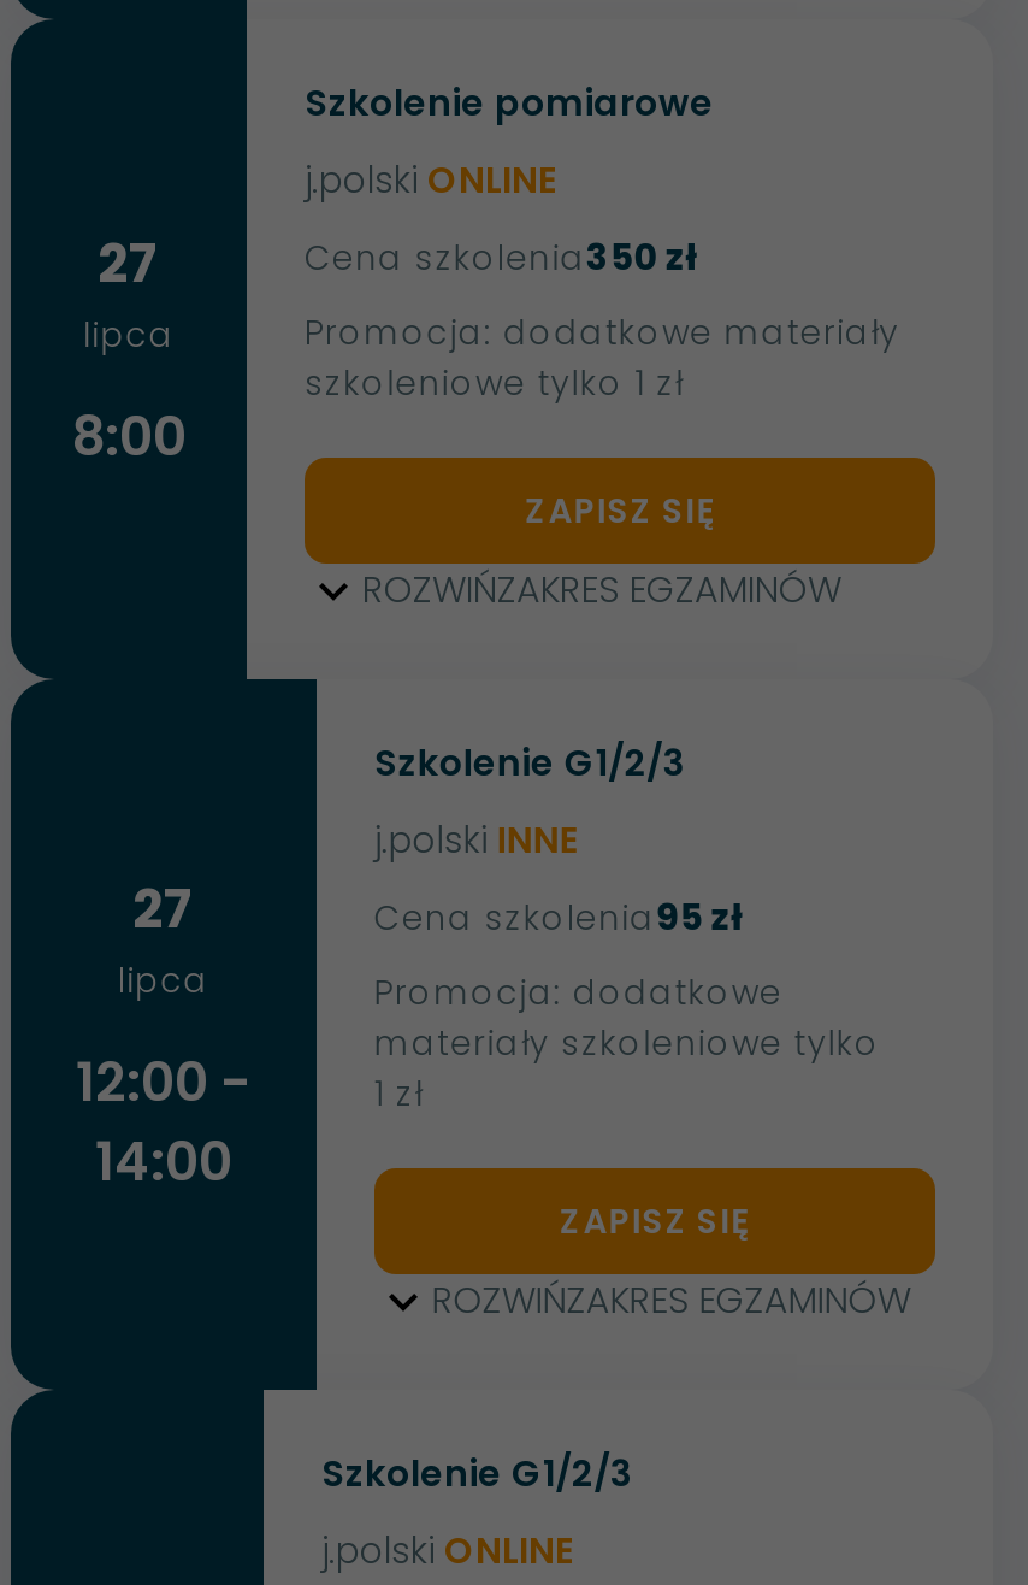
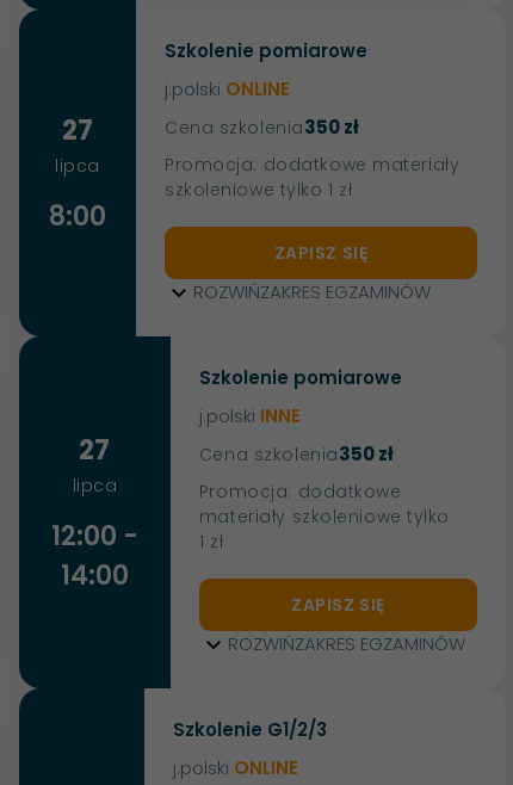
- Szkolenie G1/2/3
+ Szkolenie pomiarowe

- Cena szkolenia 95 zł
+ Cena szkolenia 350 zł
